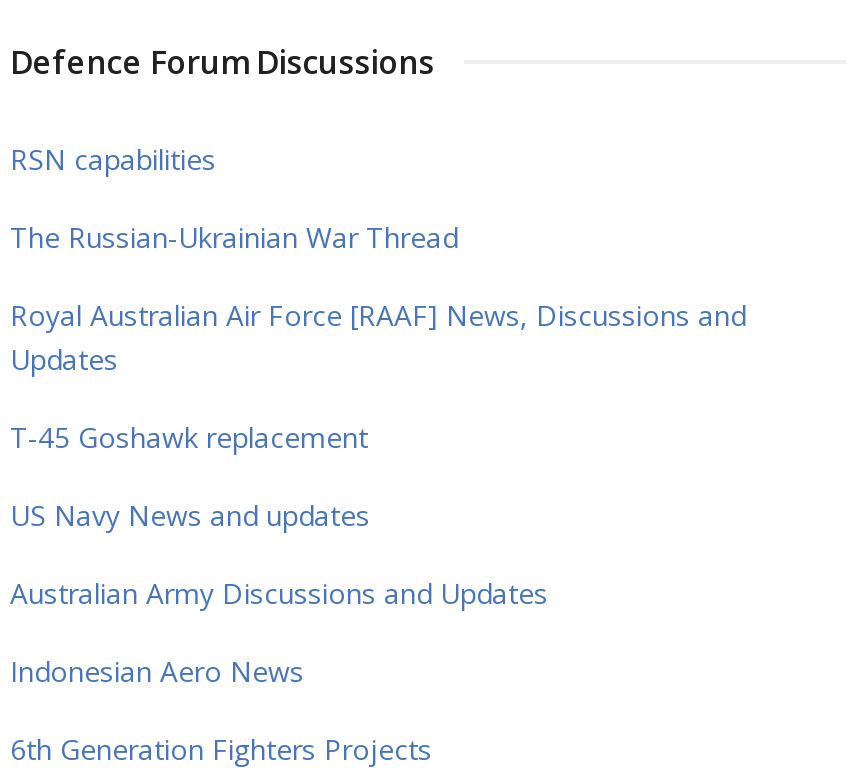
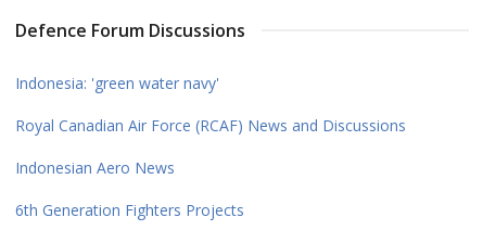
- RSN capabilities
- The Russian-Ukrainian War Thread
- Royal Australian Air Force [RAAF] News, Discussions and
- Updates
- T-45 Goshawk replacement
- US Navy News and updates
- Australian Army Discussions and Updates
+ Indonesia: 'green water navy'
+ Royal Canadian Air Force (RCAF) News and Discussions
